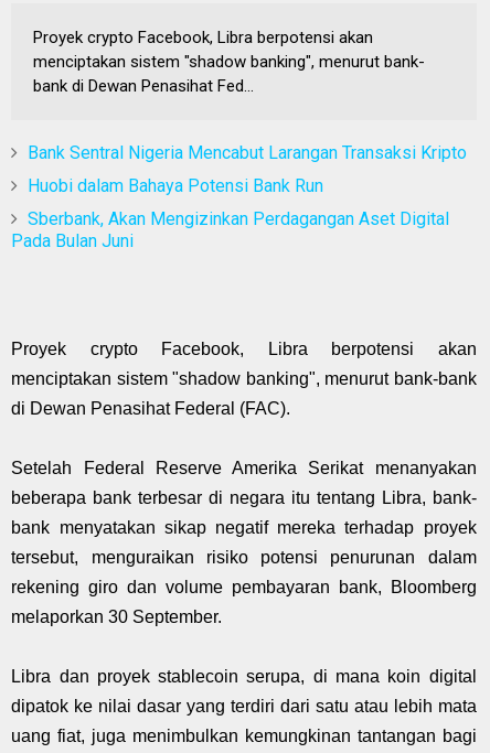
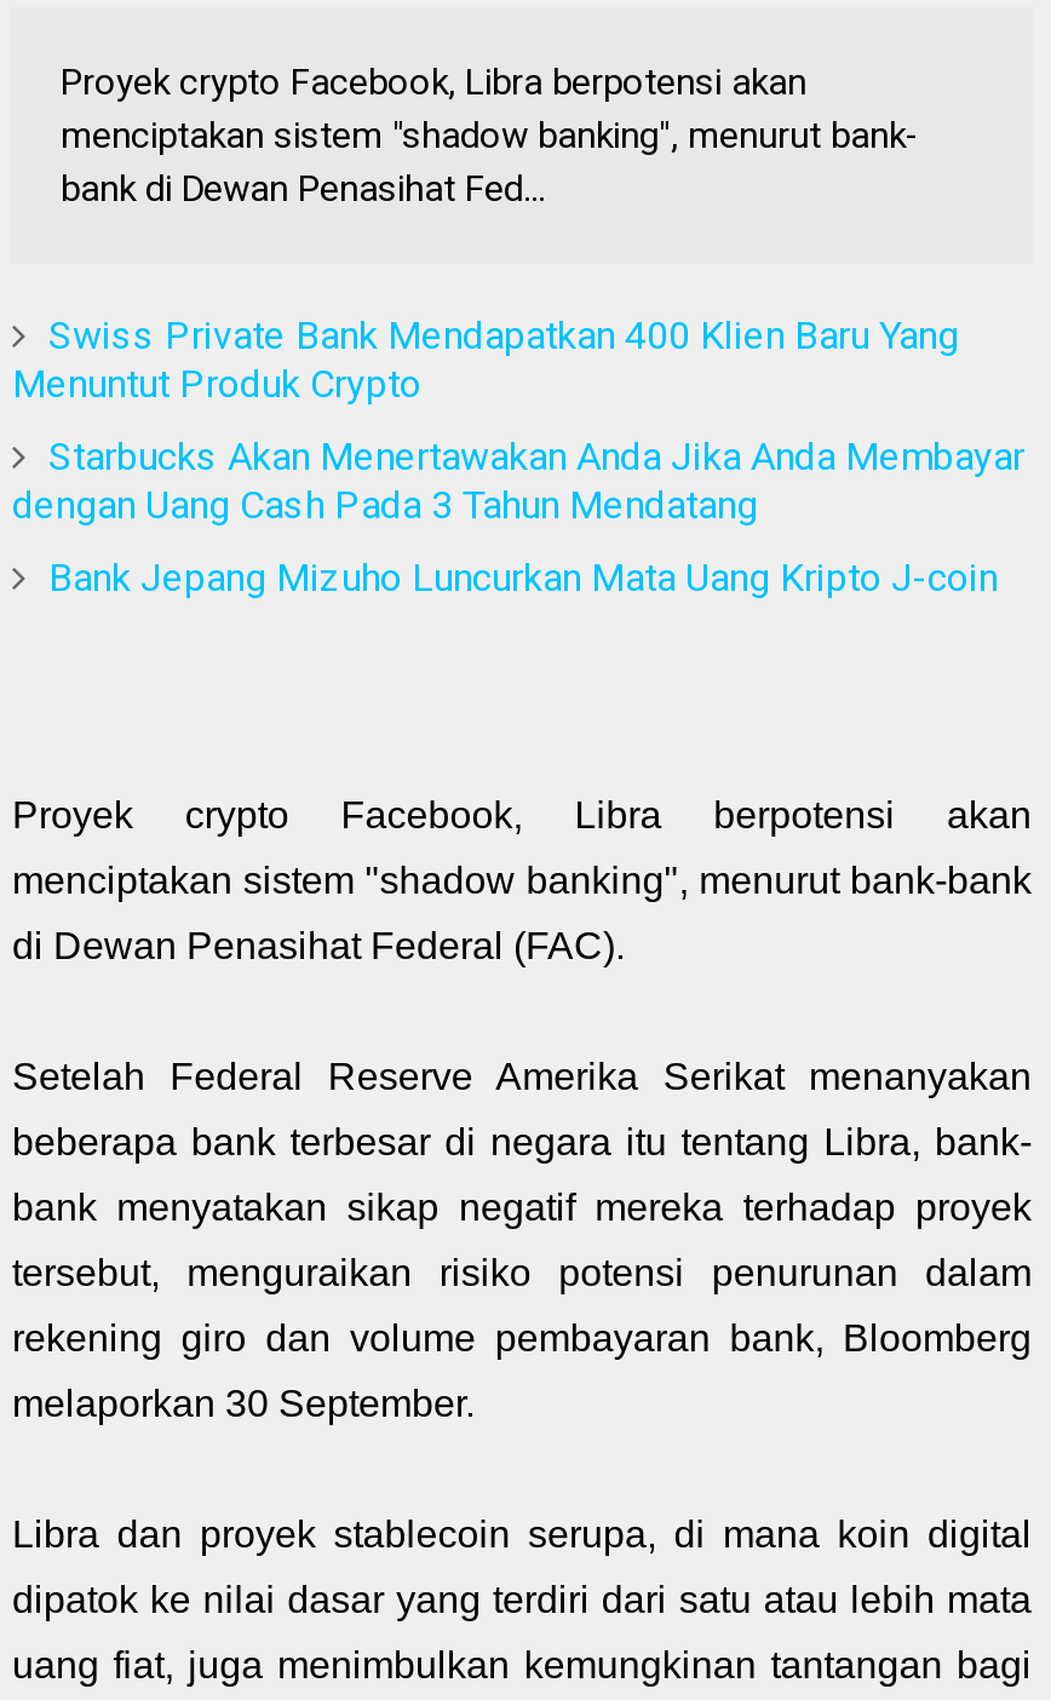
- Bank Sentral Nigeria Mencabut Larangan Transaksi Kripto
+ Swiss Private Bank Mendapatkan 400 Klien Baru Yang
+ Menuntut Produk Crypto

- Huobi dalam Bahaya Potensi Bank Run
+ Starbucks Akan Menertawakan Anda Jika Anda Membayar
+ dengan Uang Cash Pada 3 Tahun Mendatang

- Sberbank, Akan Mengizinkan Perdagangan Aset Digital
- Pada Bulan Juni
+ Bank Jepang Mizuho Luncurkan Mata Uang Kripto J-coin
